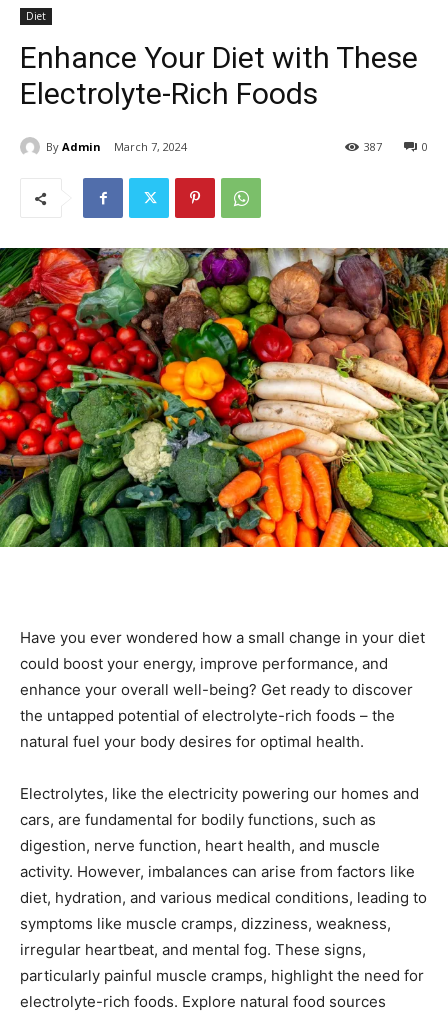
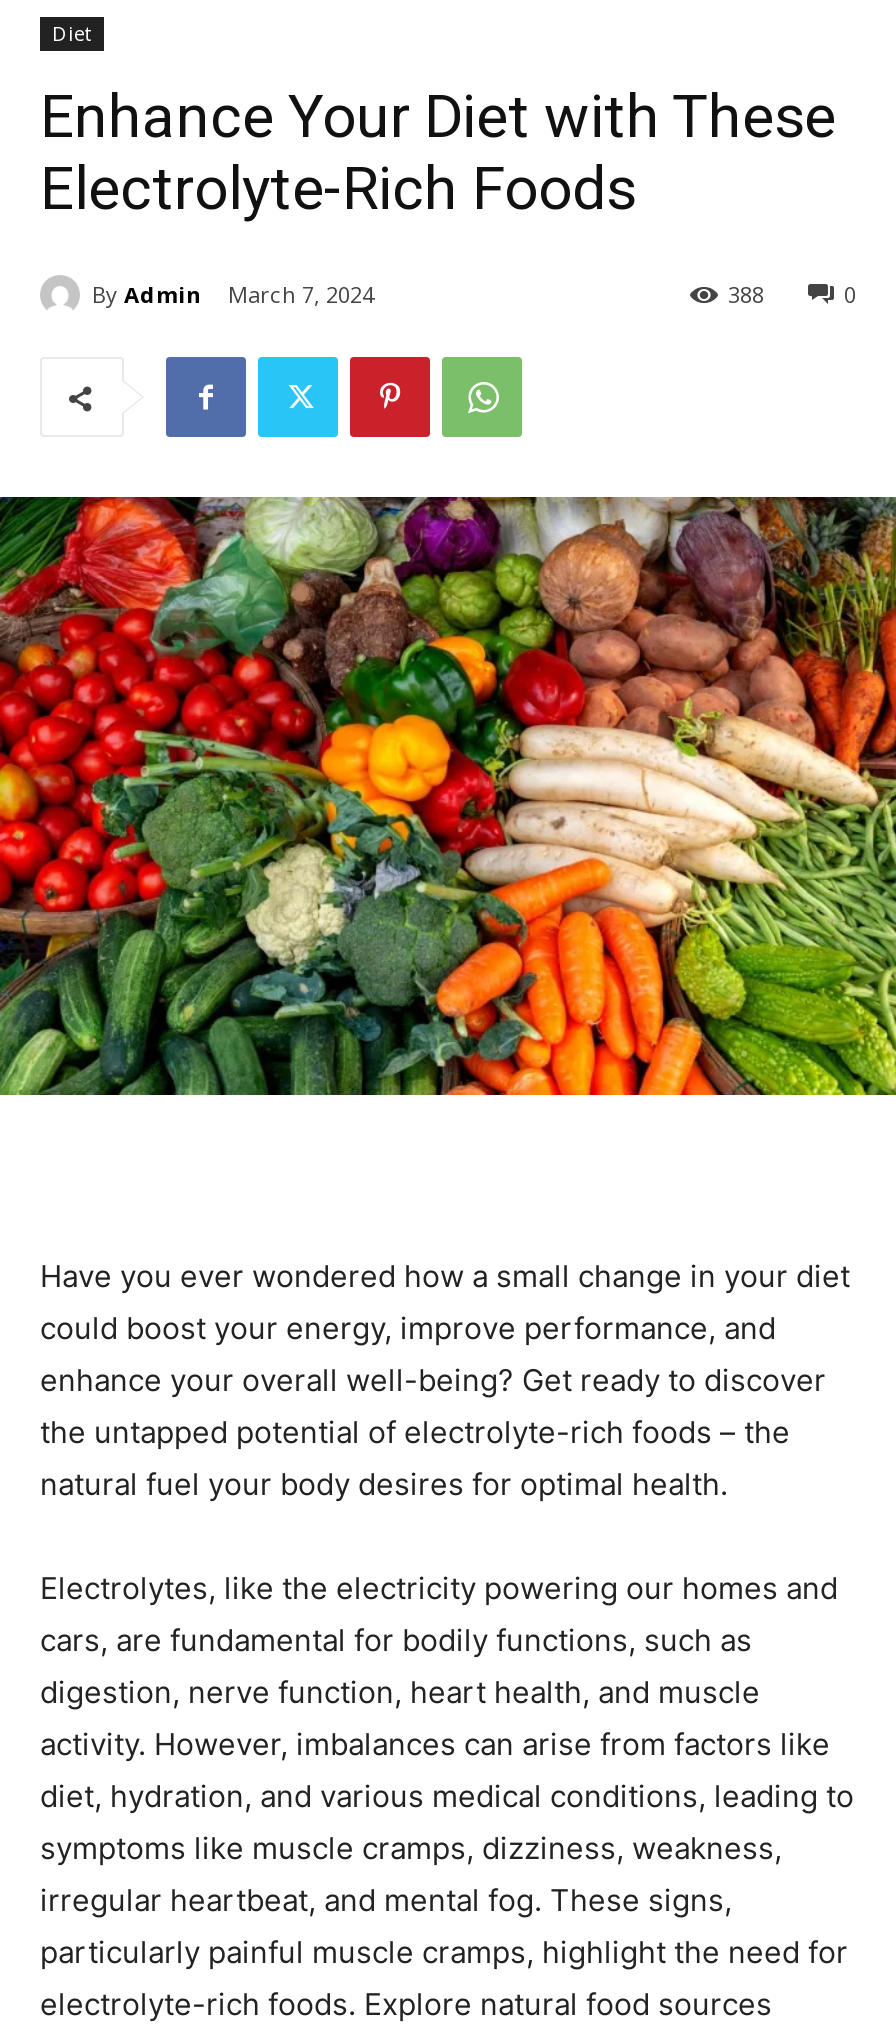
- 387
+ 388
